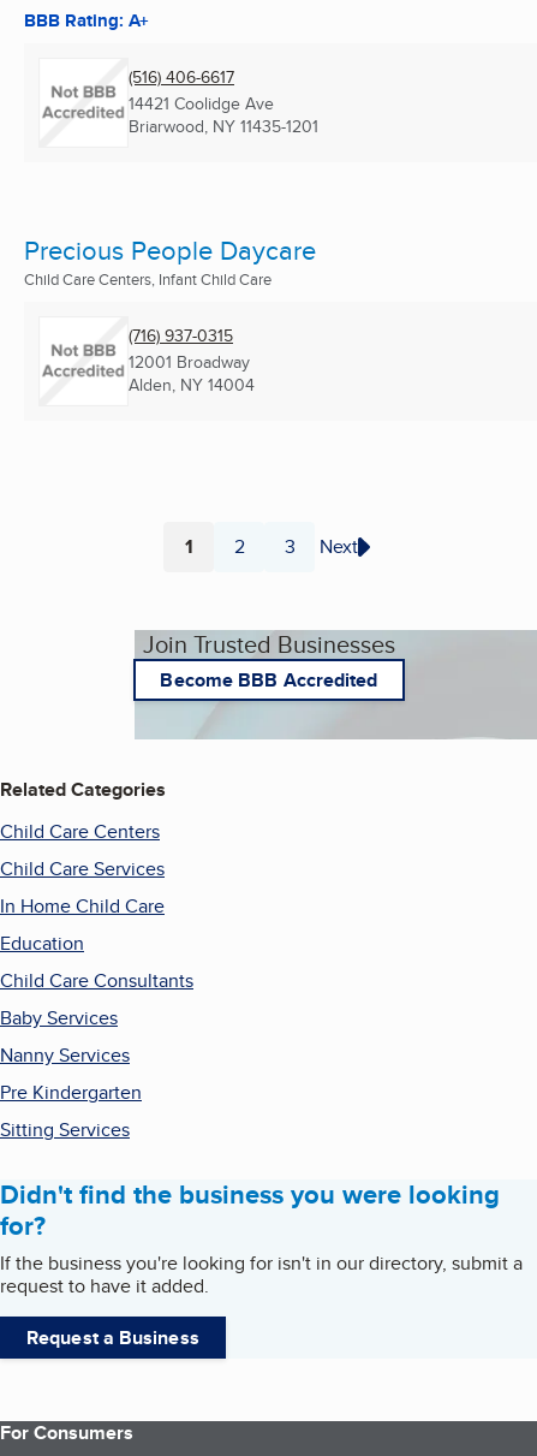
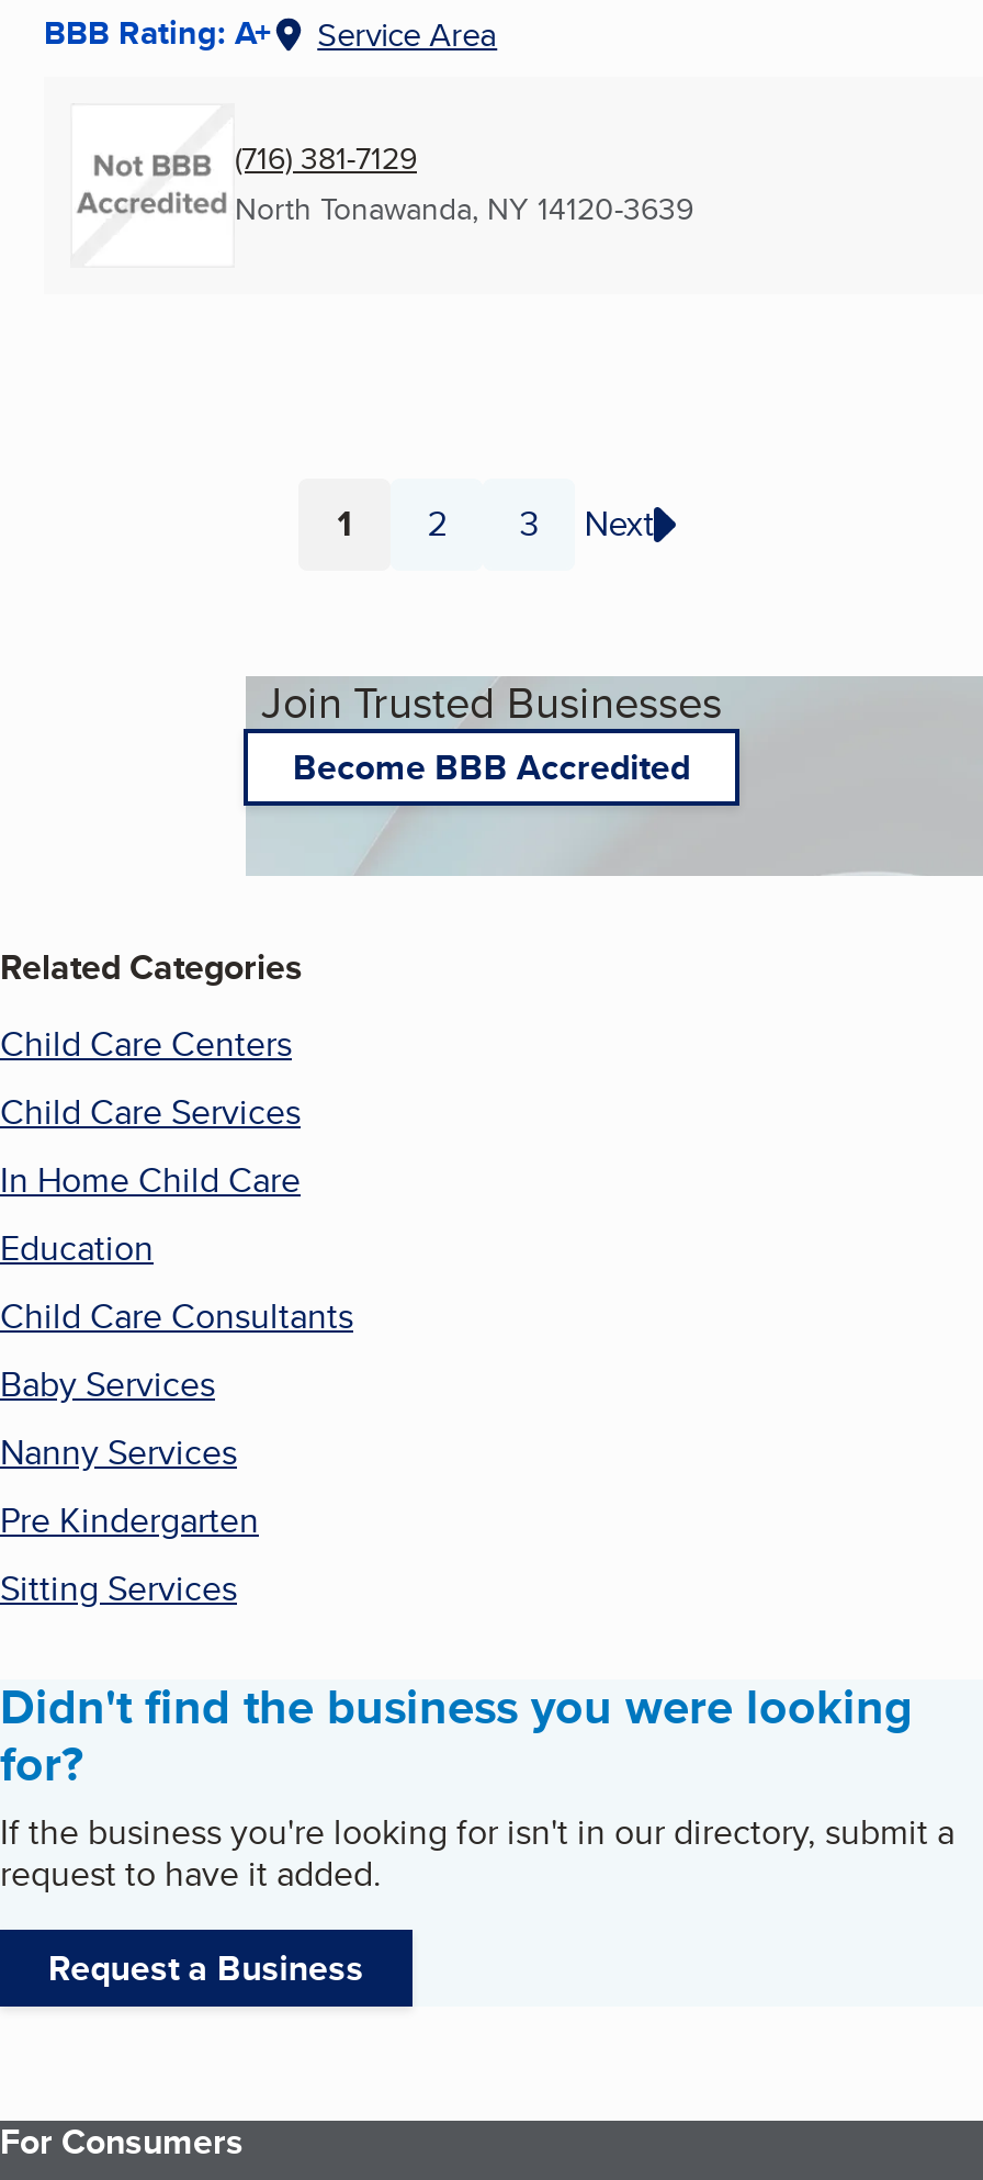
- (516) 406-6617
- 14421 Coolidge Ave
- Briarwood, NY 11435-1201
- Precious People Daycare
- Child Care Centers, Infant Child Care
- (716) 937-0315
- 12001 Broadway
- Alden, NY 14004
+ Service Area
+ (716) 381-7129
+ North Tonawanda, NY 14120-3639
